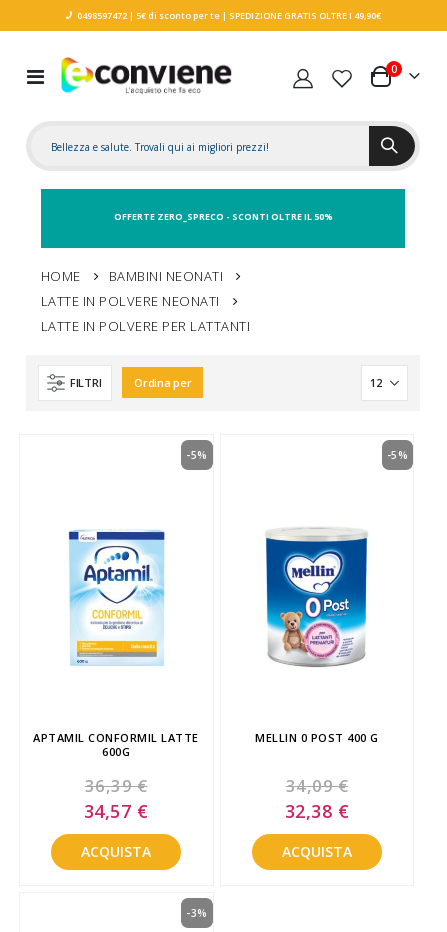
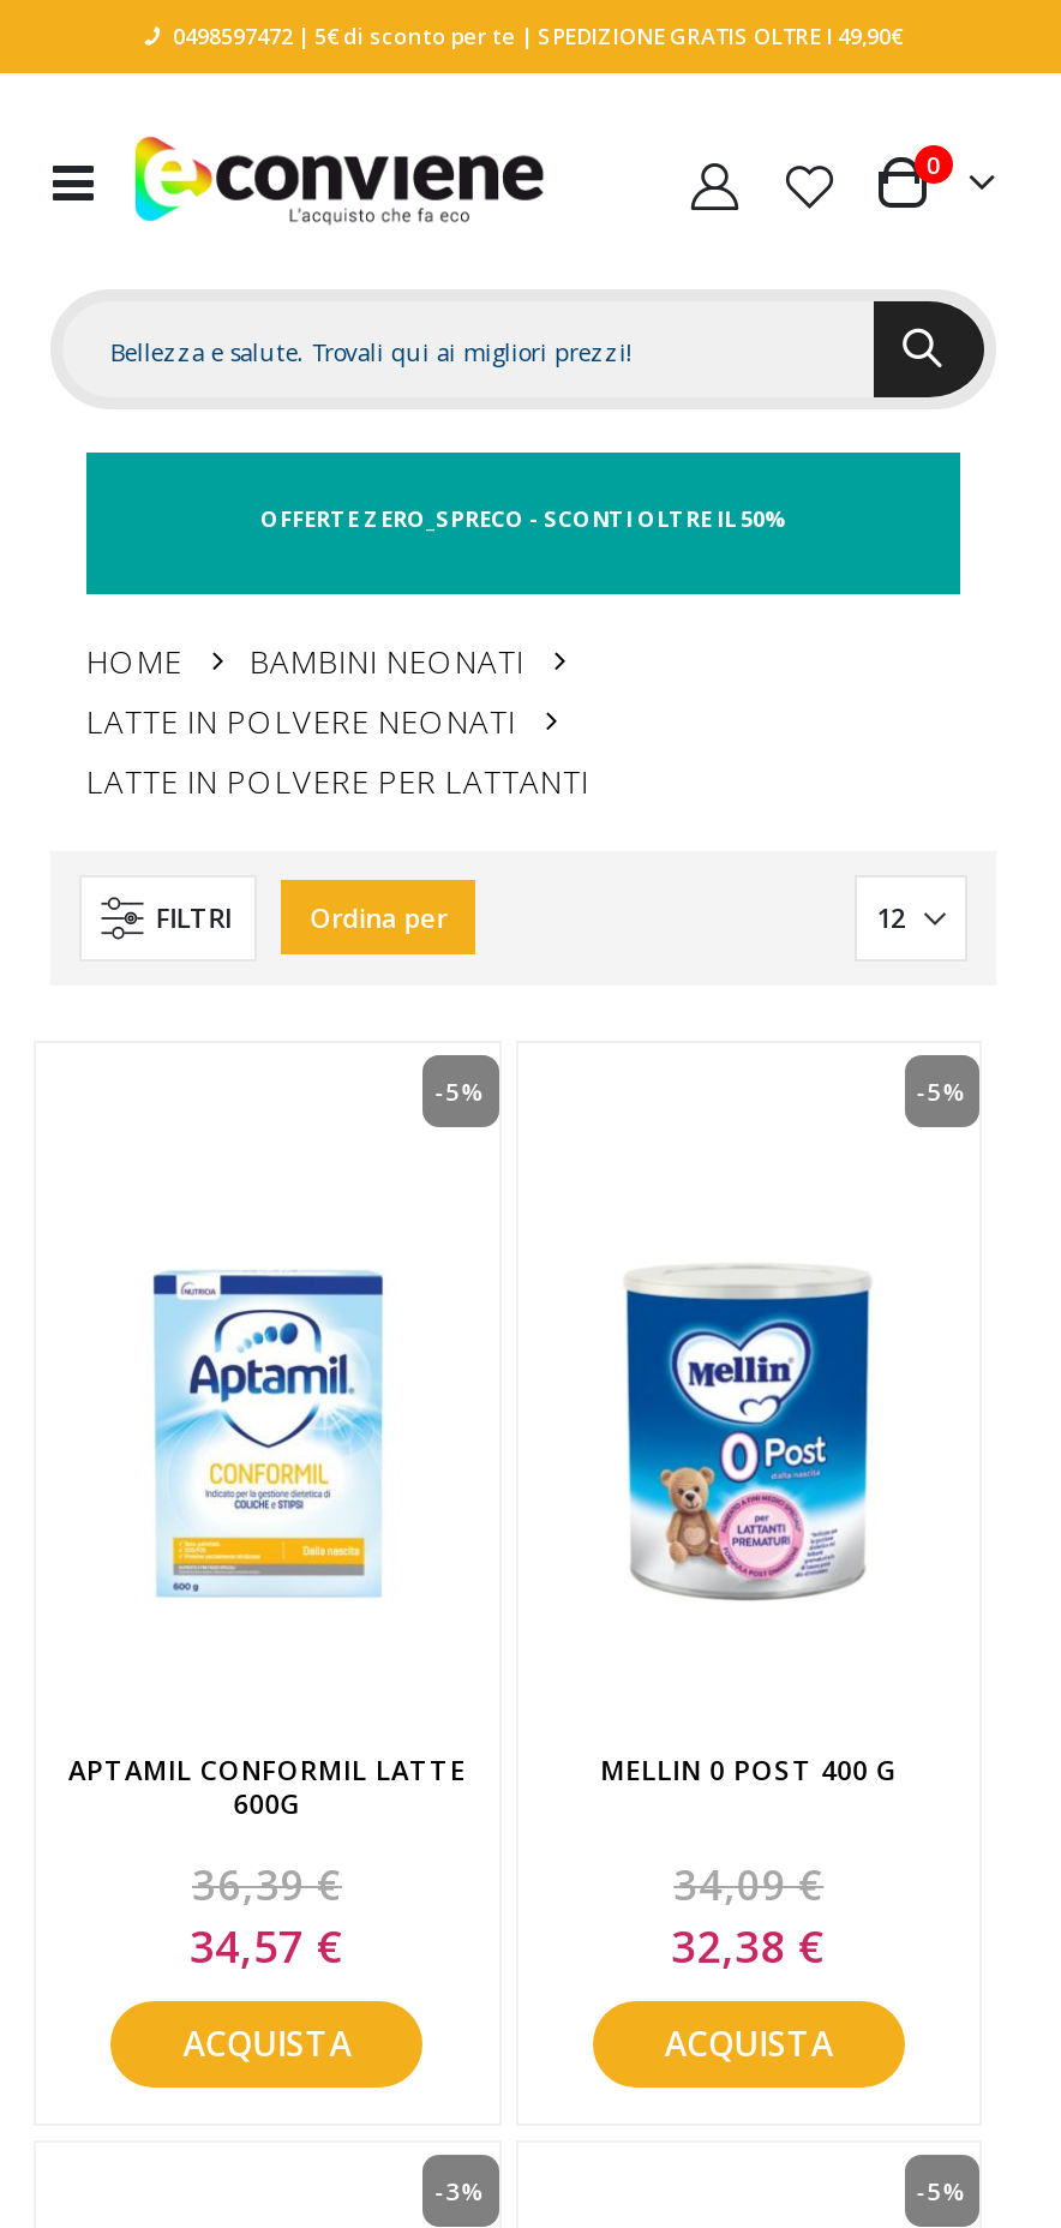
+ -5%
